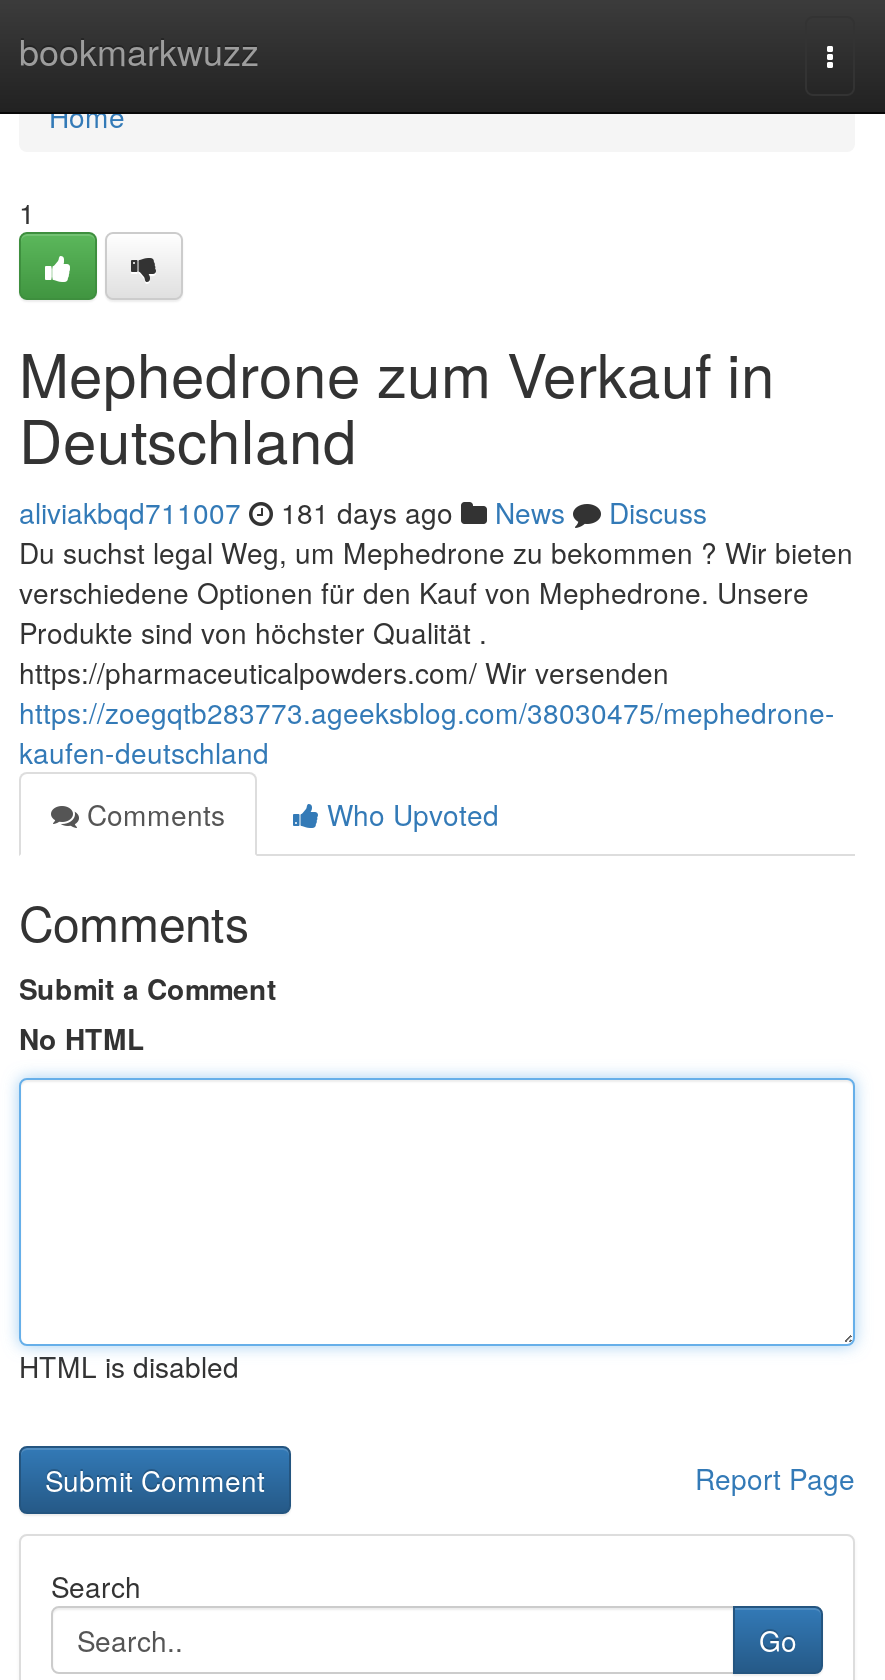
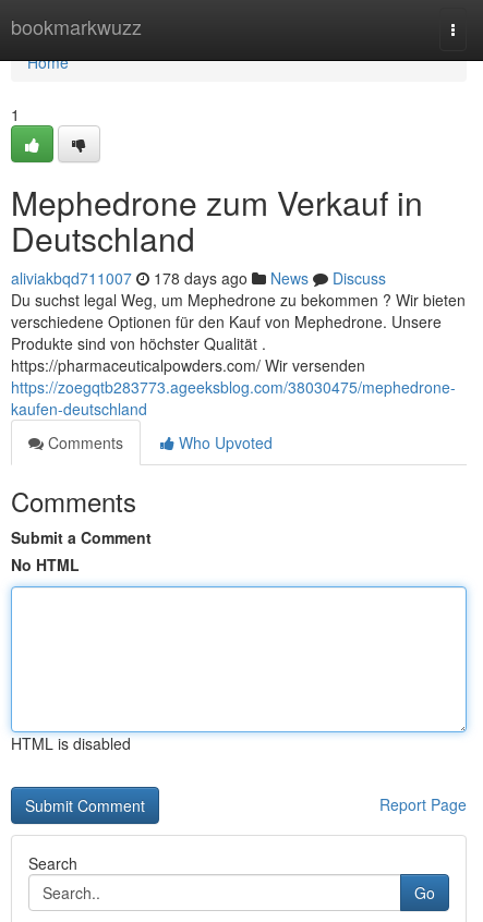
- aliviakbqd711007 181 days ago News Discuss
+ aliviakbqd711007 178 days ago News Discuss
